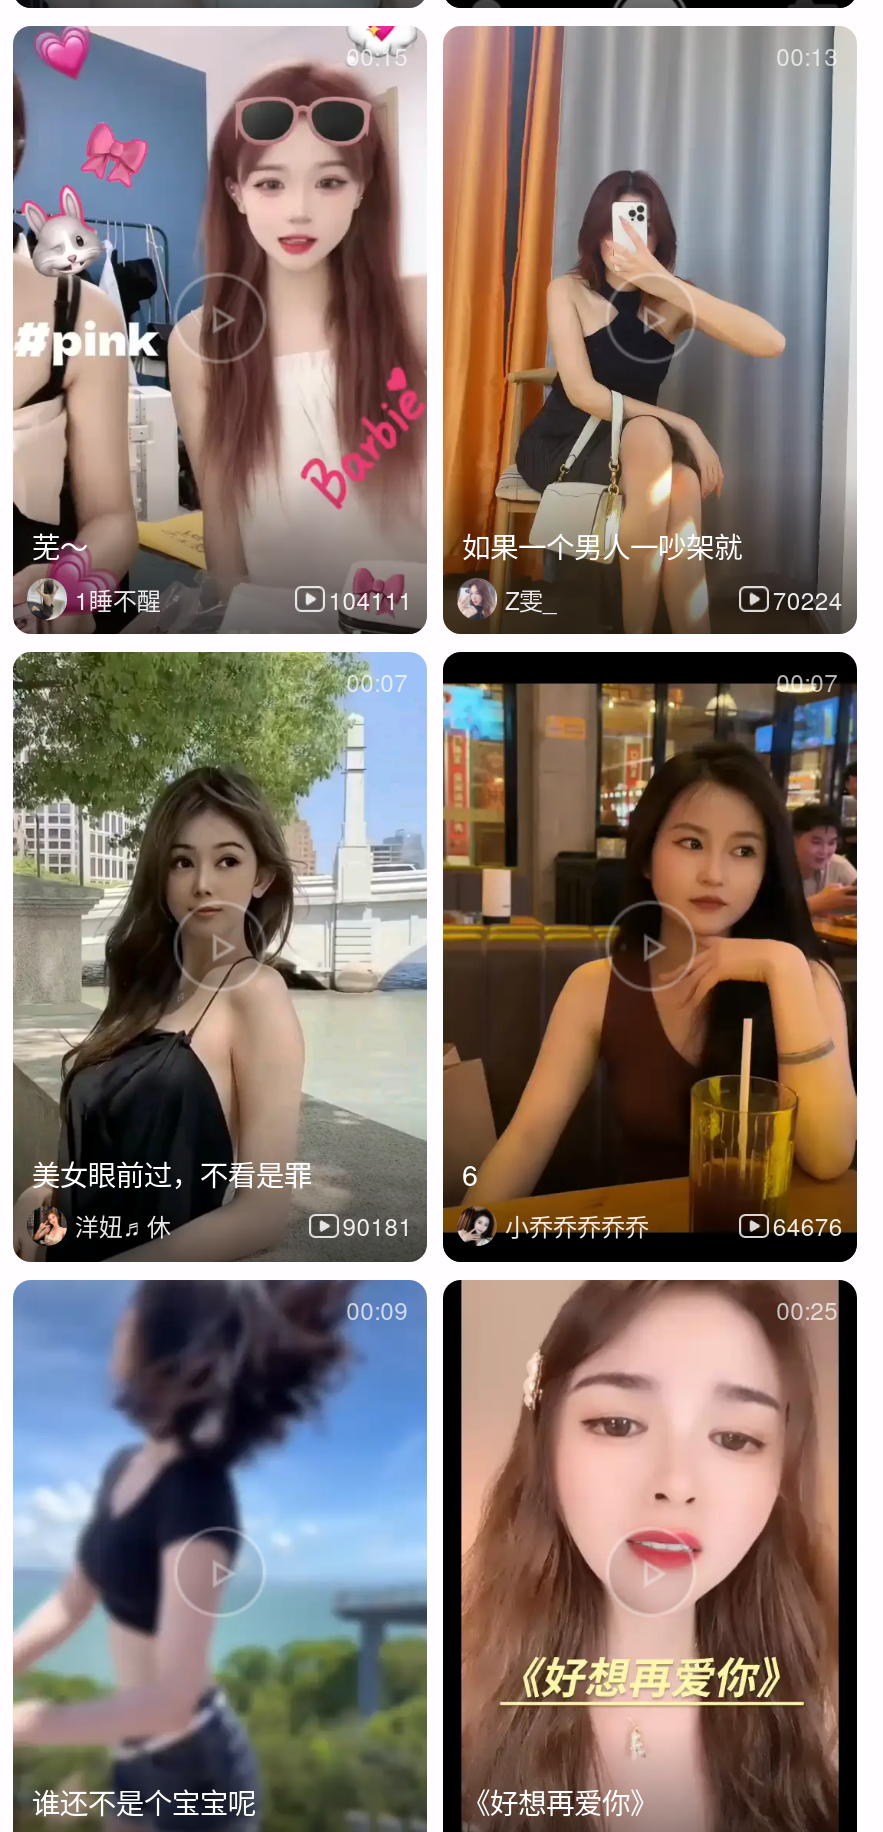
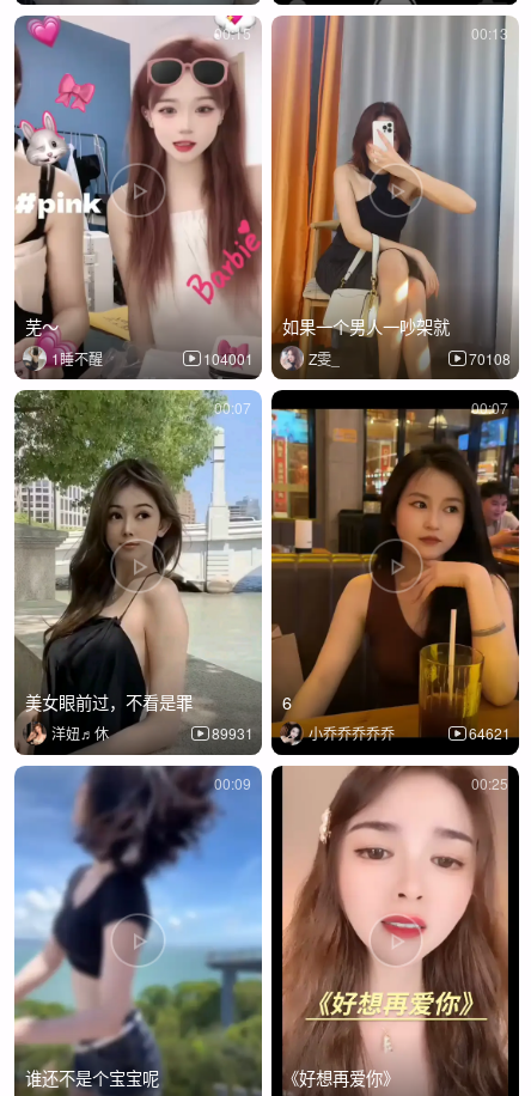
- 104111
+ 104001

- 70224
+ 70108

- 90181
+ 89931

- 64676
+ 64621
